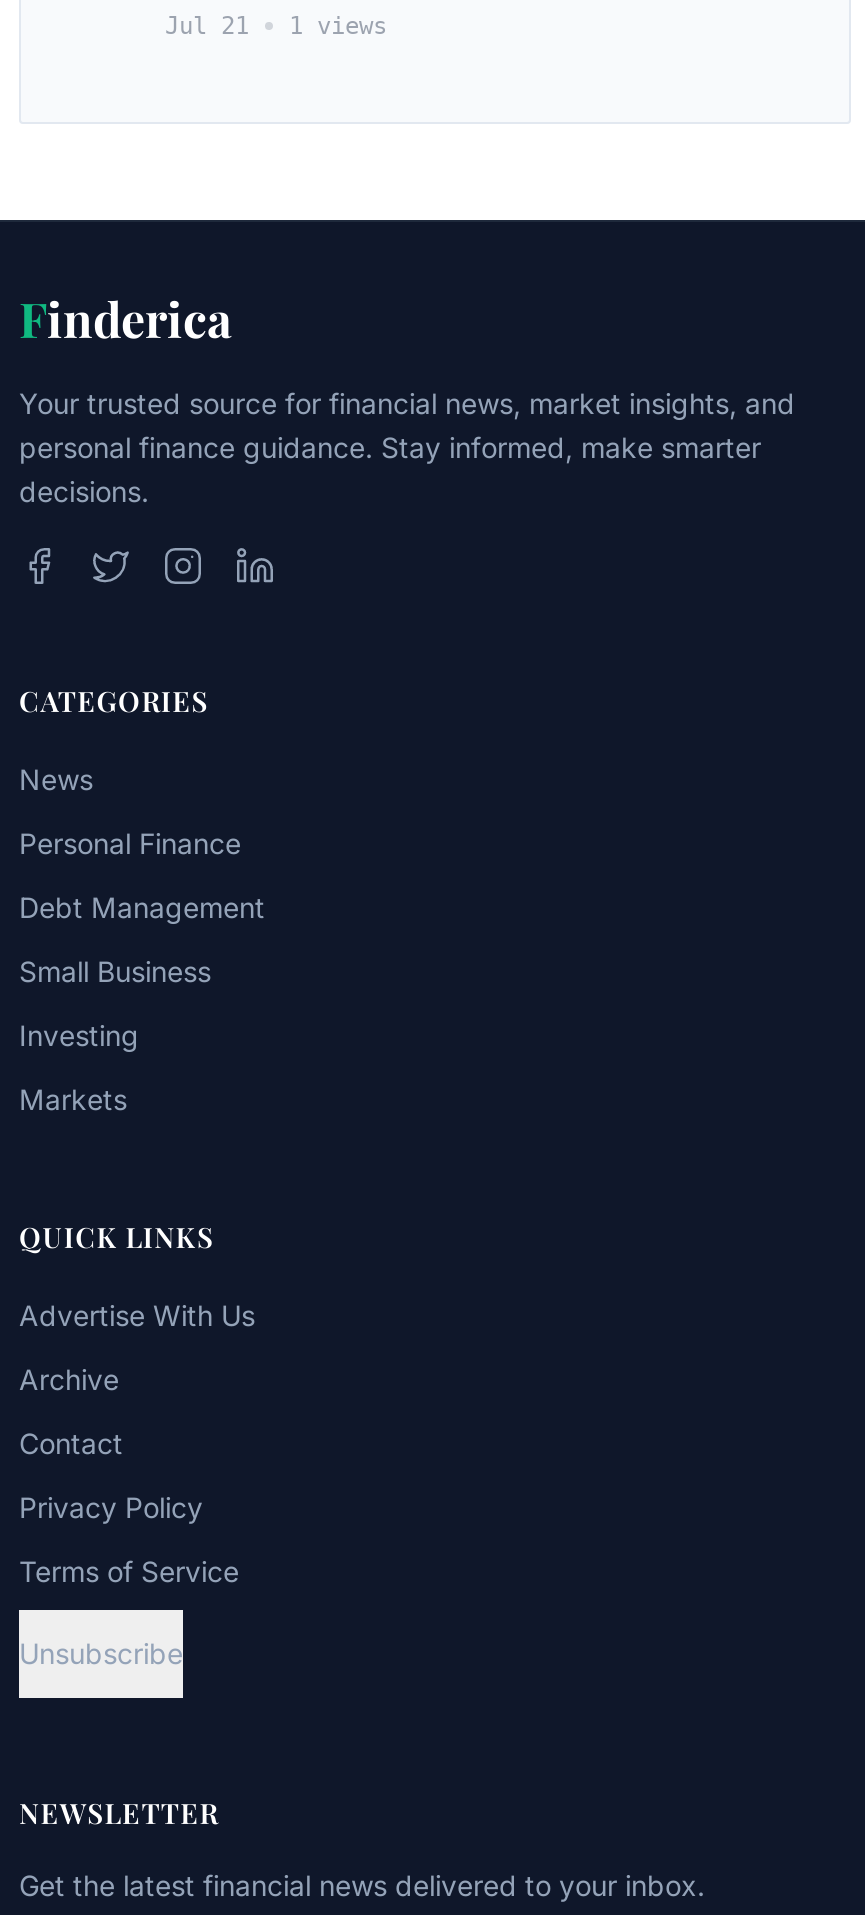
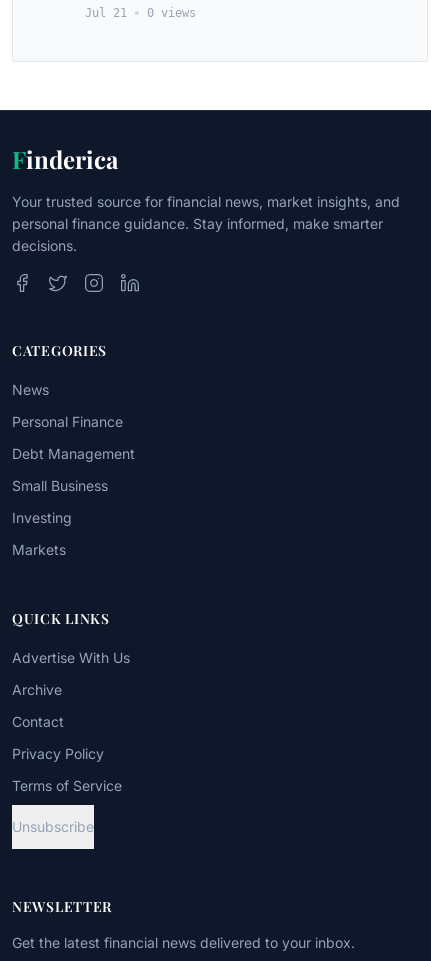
- Jul 21 1 views
+ Jul 21 0 views
